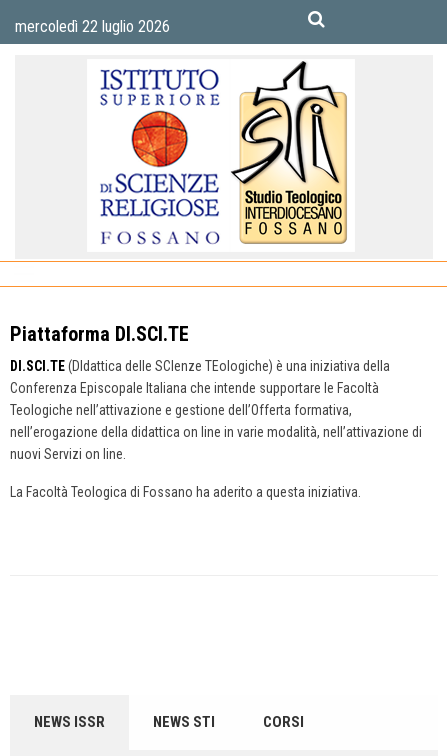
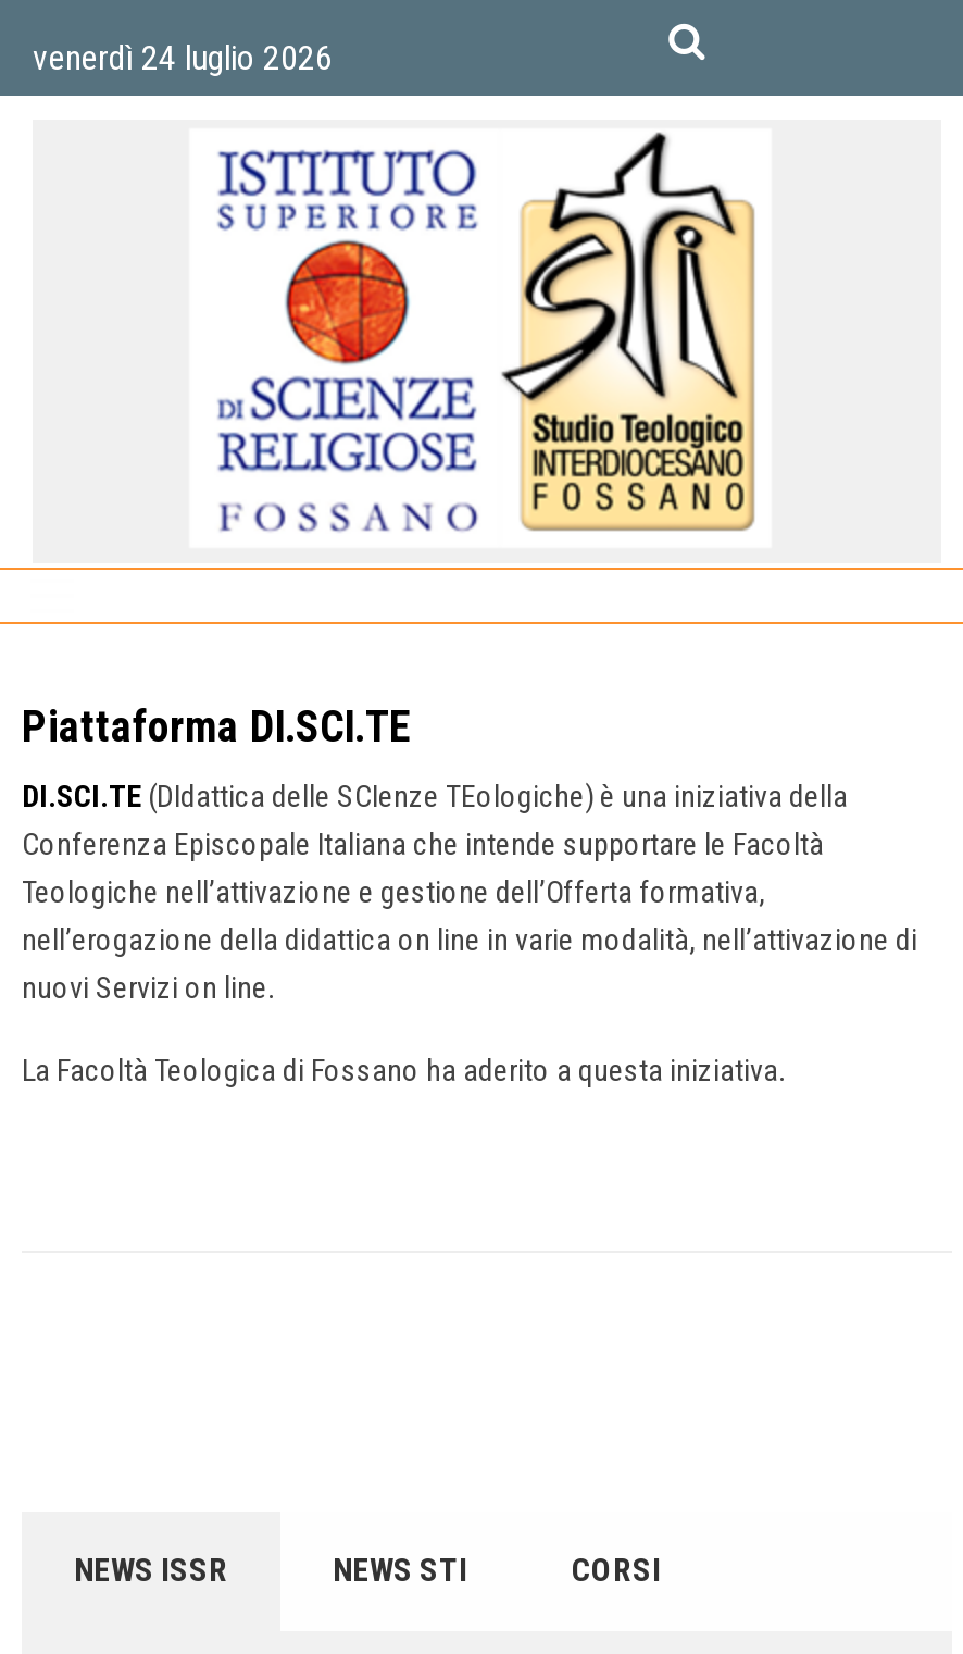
- mercoledì 22 luglio 2026
+ venerdì 24 luglio 2026
